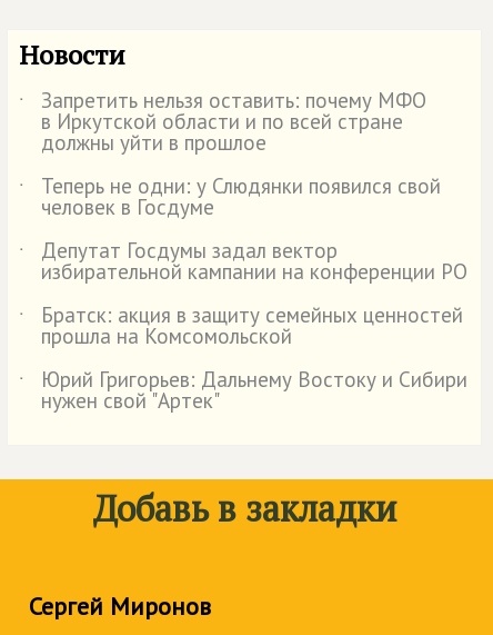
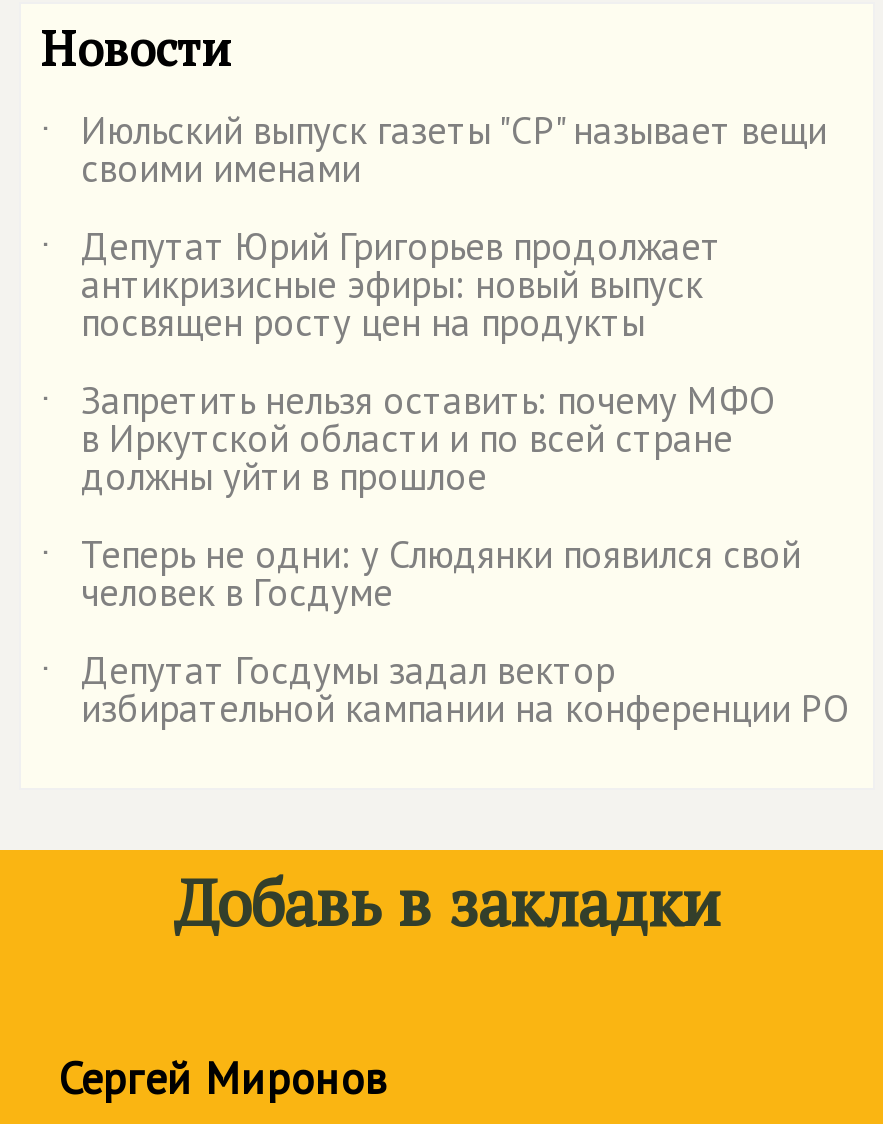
+ ˙ Июльский выпуск газеты "СР" называет вещи
+ своими именами
+ ˙ Депутат Юрий Григорьев продолжает
+ антикризисные эфиры: новый выпуск
+ посвящен росту цен на продукты

moved down: в Иркутской области и по всей стране | должны уйти в прошлое | ˙ Теперь не одни: у Слюдянки появился свой | человек в Госдуме | ˙ Депутат Госдумы задал вектор | избирательной кампании на конференции РО

- ˙ Братск: акция в защиту семейных ценностей
- прошла на Комсомольской
- ˙ Юрий Григорьев: Дальнему Востоку и Сибири
- нужен свой "Артек"
